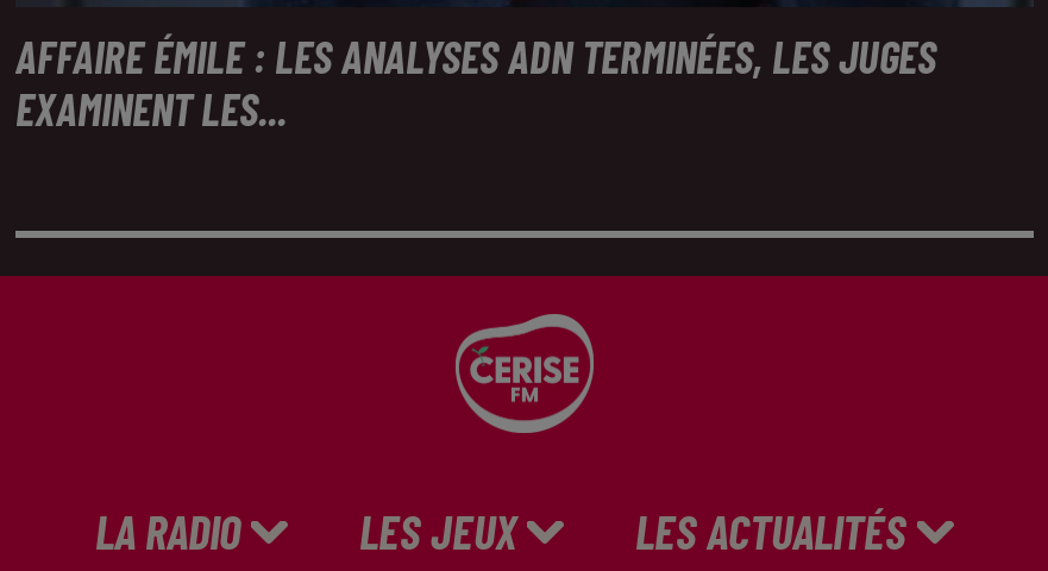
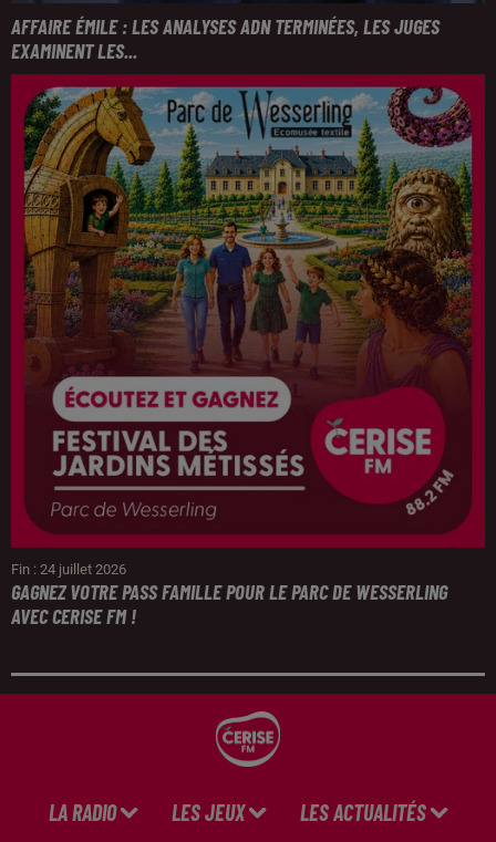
+ [image]
+ Fin : 24 juillet 2026
+ GAGNEZ VOTRE PASS FAMILLE POUR LE PARC DE WESSERLING
+ AVEC CERISE FM !
